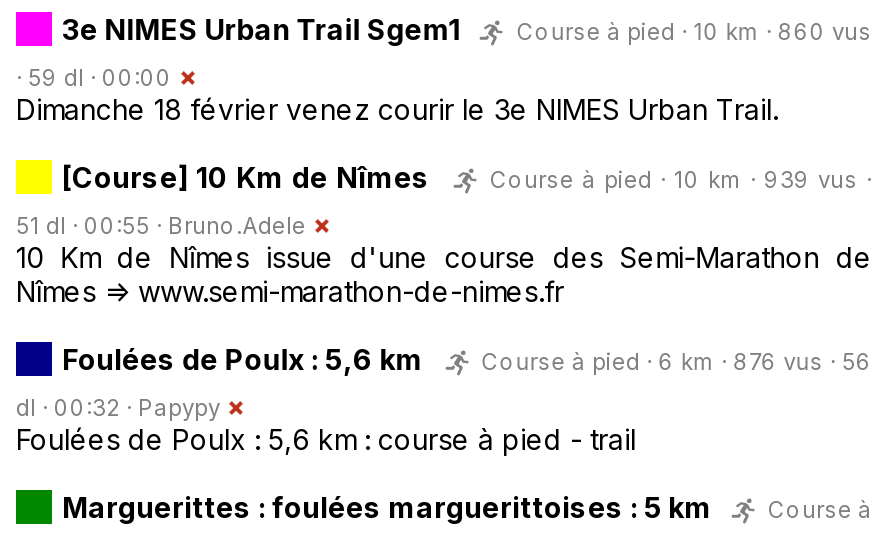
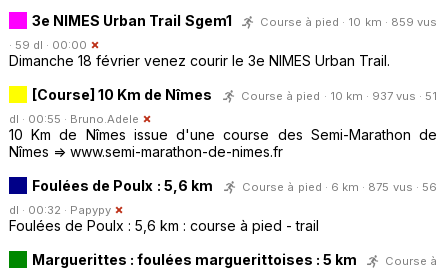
- Course à pied · 10 km · 860 vus
+ Course à pied · 10 km · 859 vus

- Course à pied · 10 km · 939 vus ·
+ Course à pied · 10 km · 937 vus · 51

- 51 dl · 00:55 · Bruno.Adele
+ dl · 00:55 · Bruno.Adele

- Course à pied · 6 km · 876 vus · 56
+ Course à pied · 6 km · 875 vus · 56
